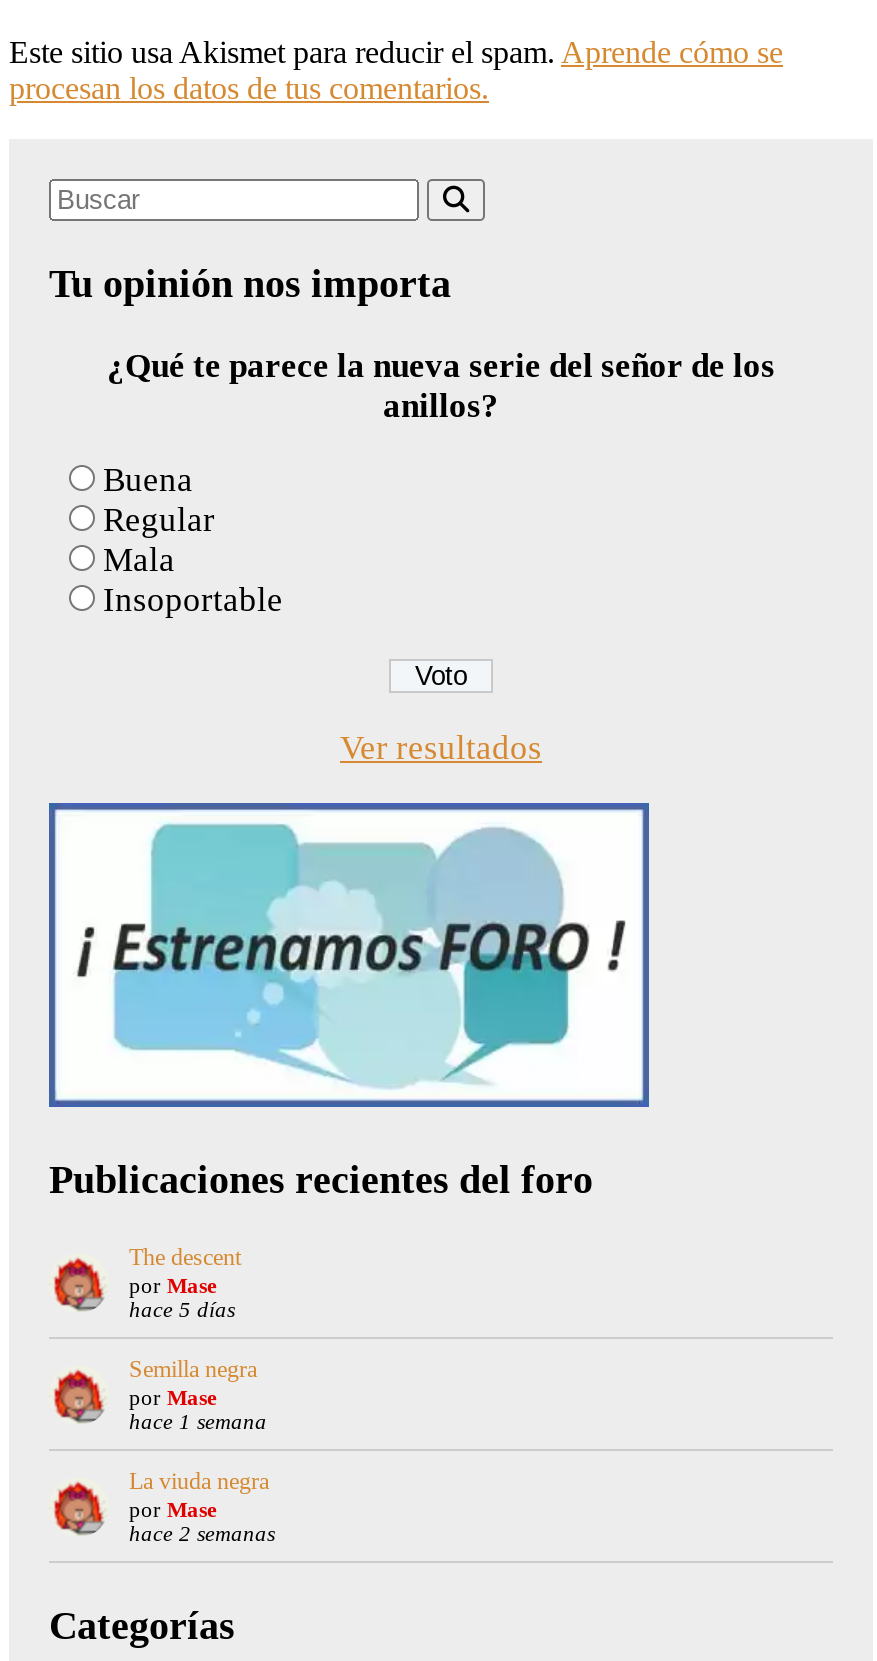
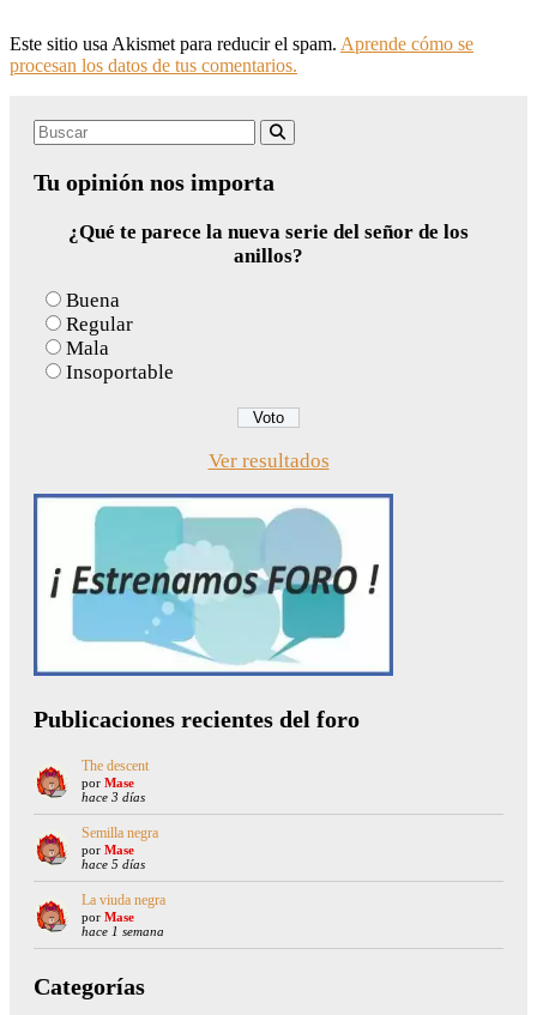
- hace 5 días
+ hace 3 días

- hace 1 semana
+ hace 5 días

- hace 2 semanas
+ hace 1 semana
